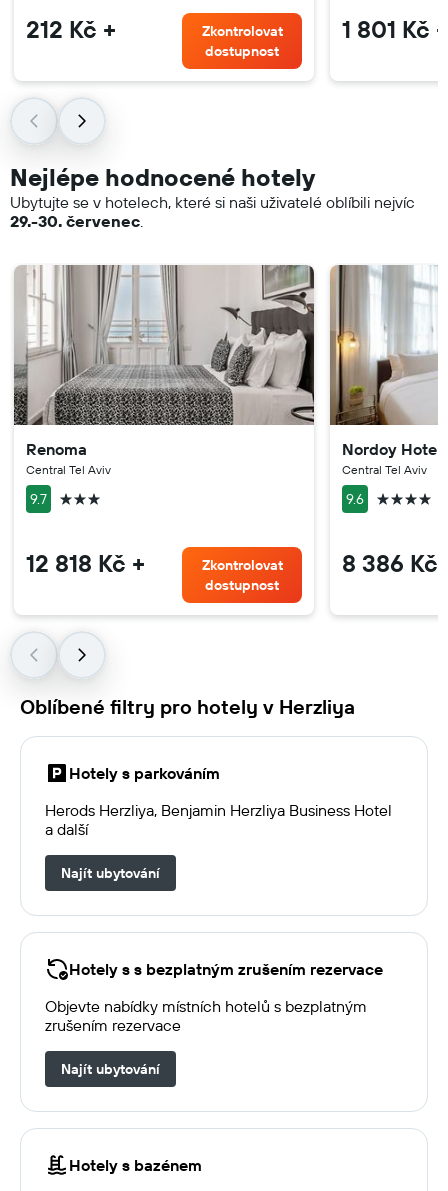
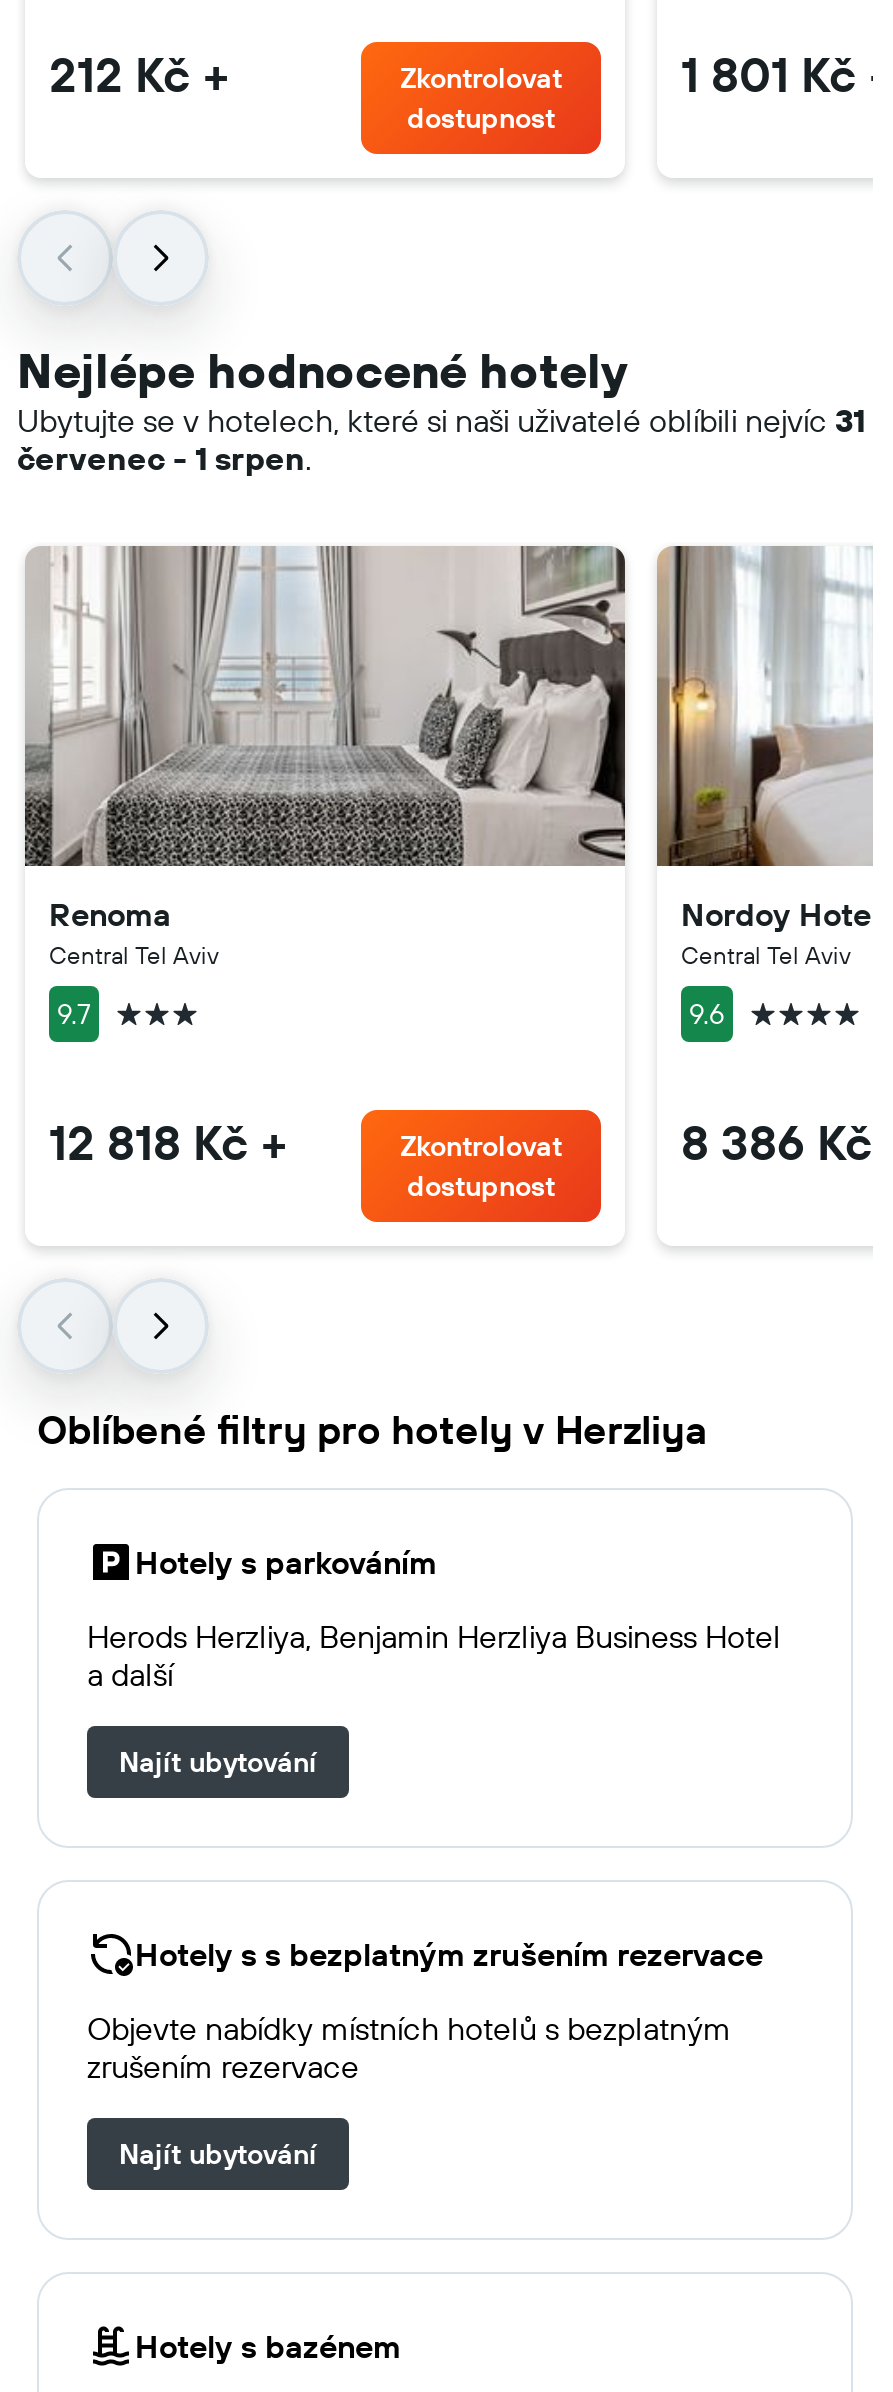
- Ubytujte se v hotelech, které si naši uživatelé oblíbili nejvíc
- 29.-30. červenec.
+ Ubytujte se v hotelech, které si naši uživatelé oblíbili nejvíc 31
+ červenec - 1 srpen.
